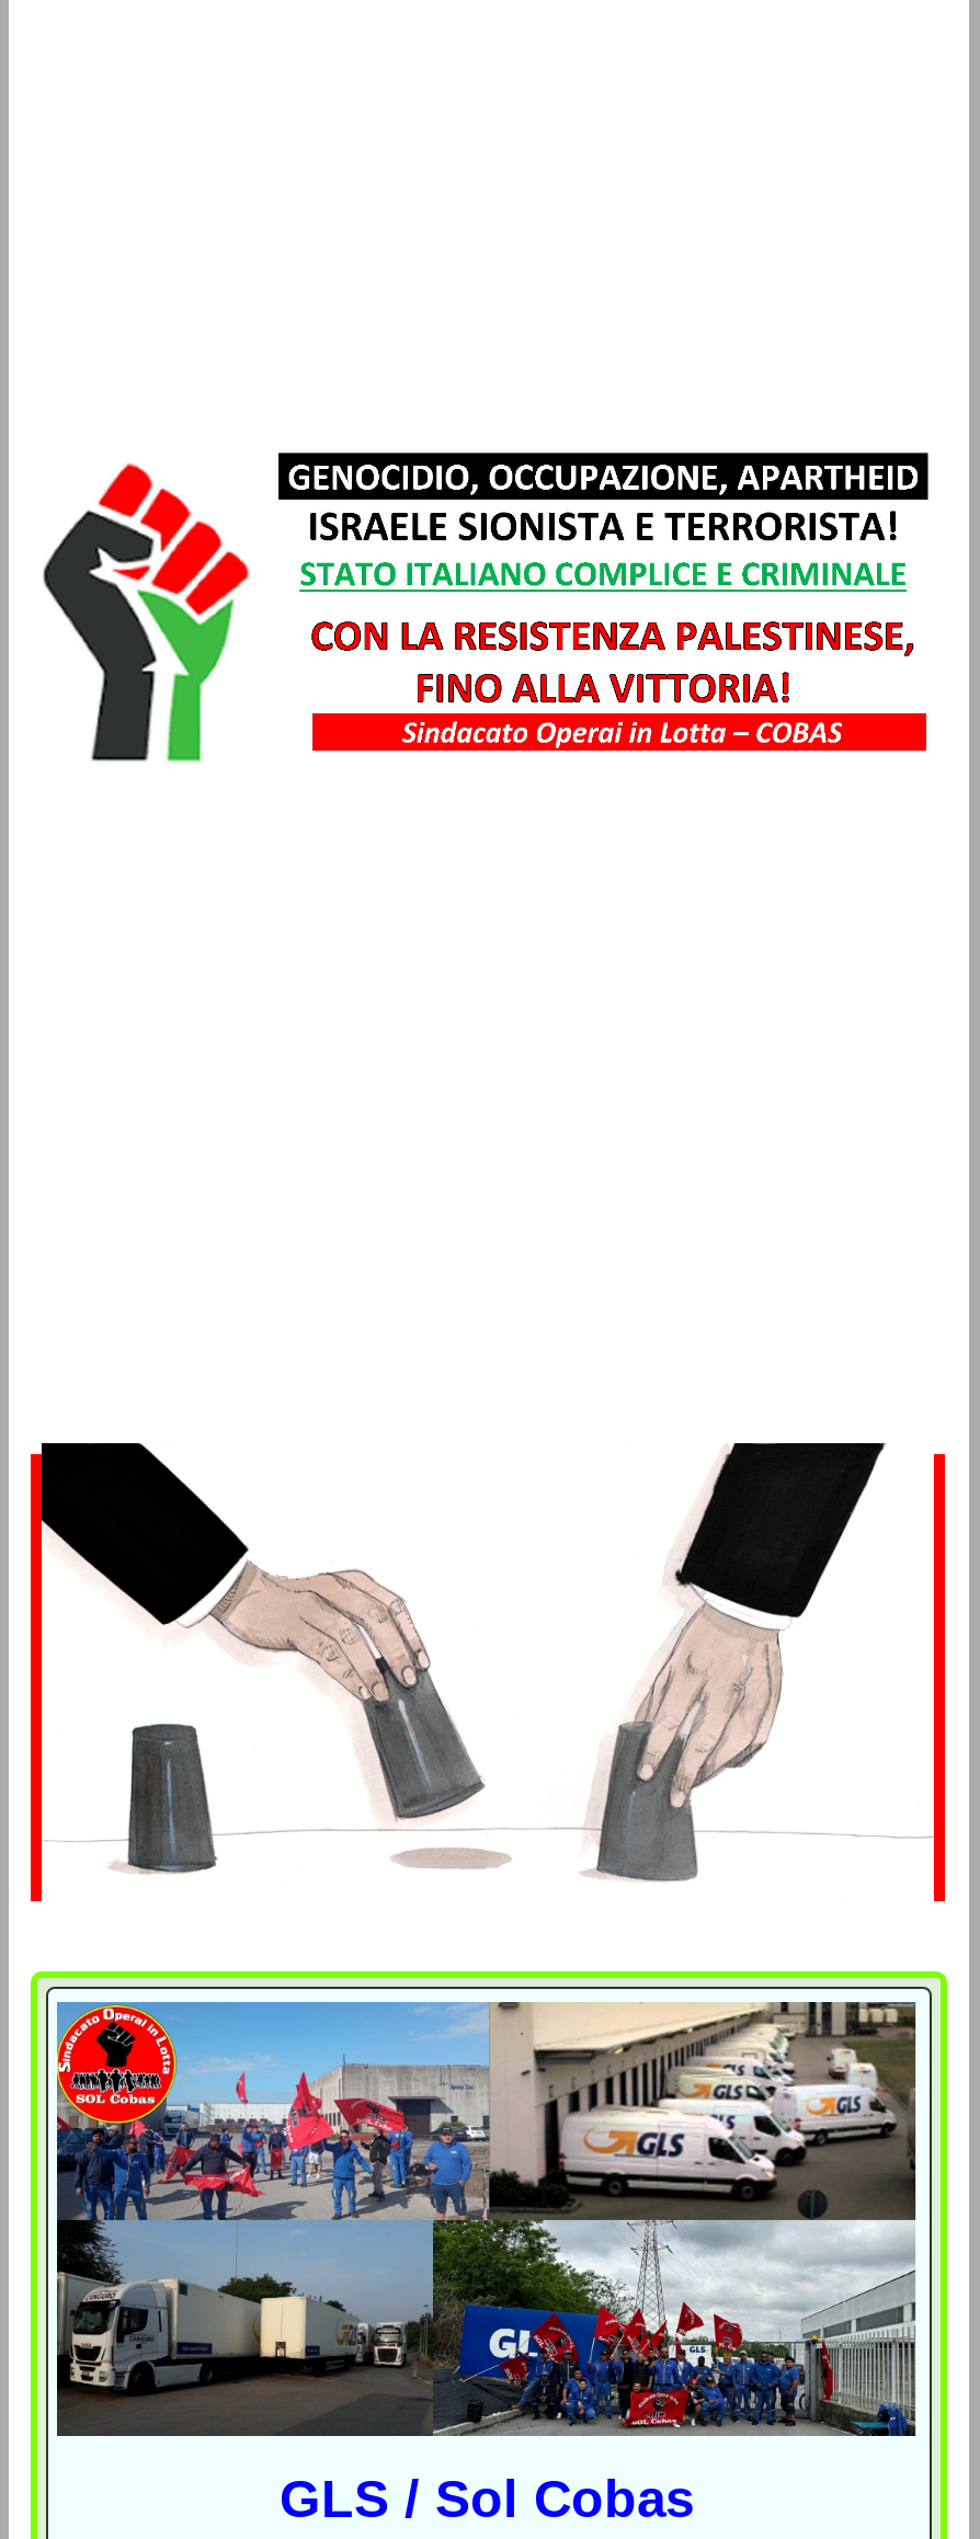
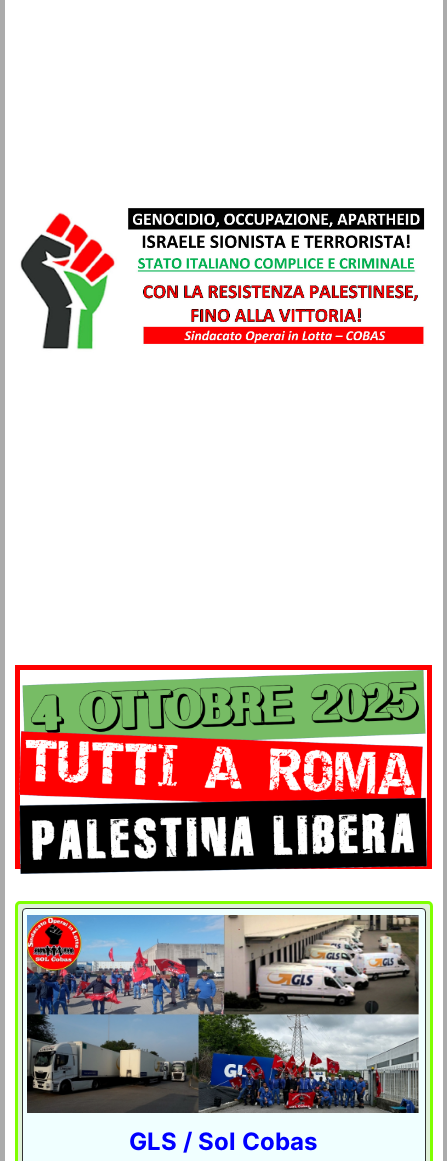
- [image]
+ [image]
